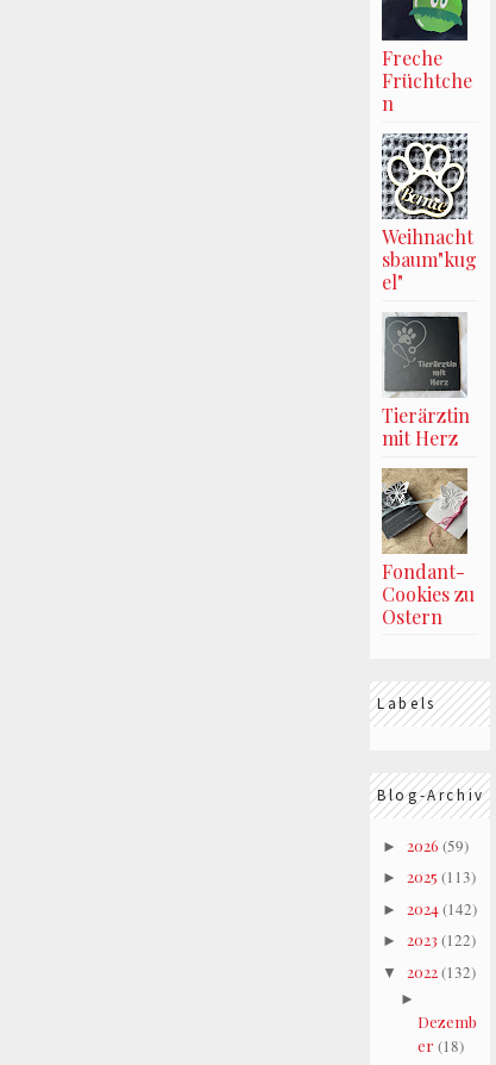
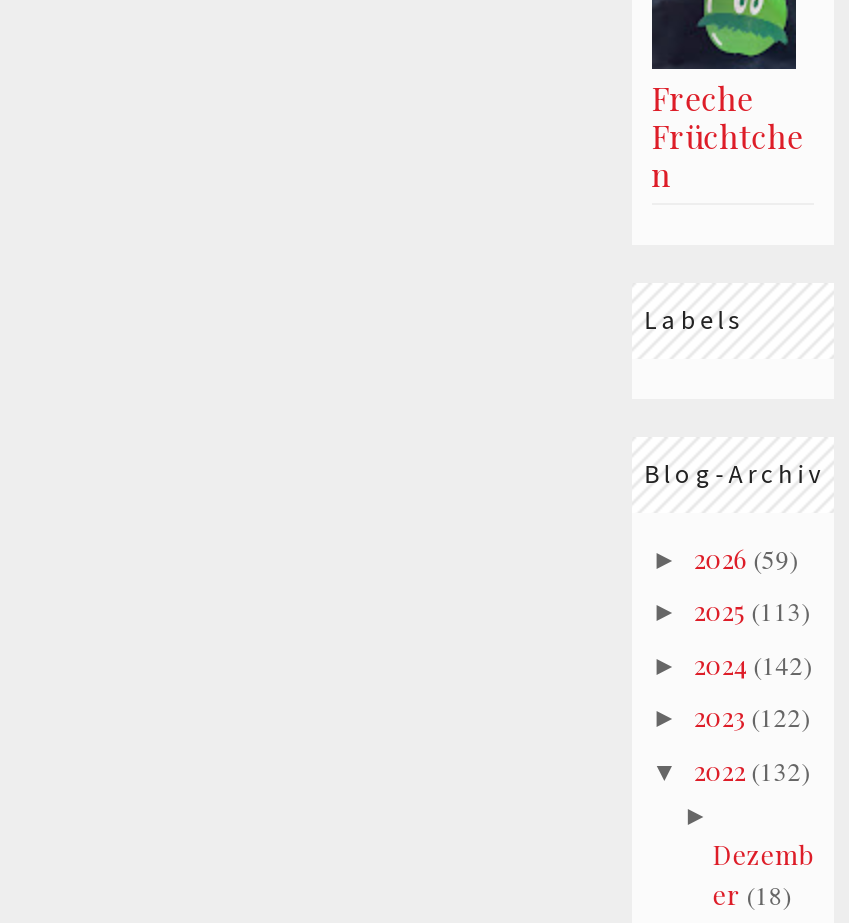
- [image]
- Weihnacht
- sbaum"kug
- el"

- [image]
- Tierärztin
- mit Herz

- [image]
- Fondant-
- Cookies zu
- Ostern
